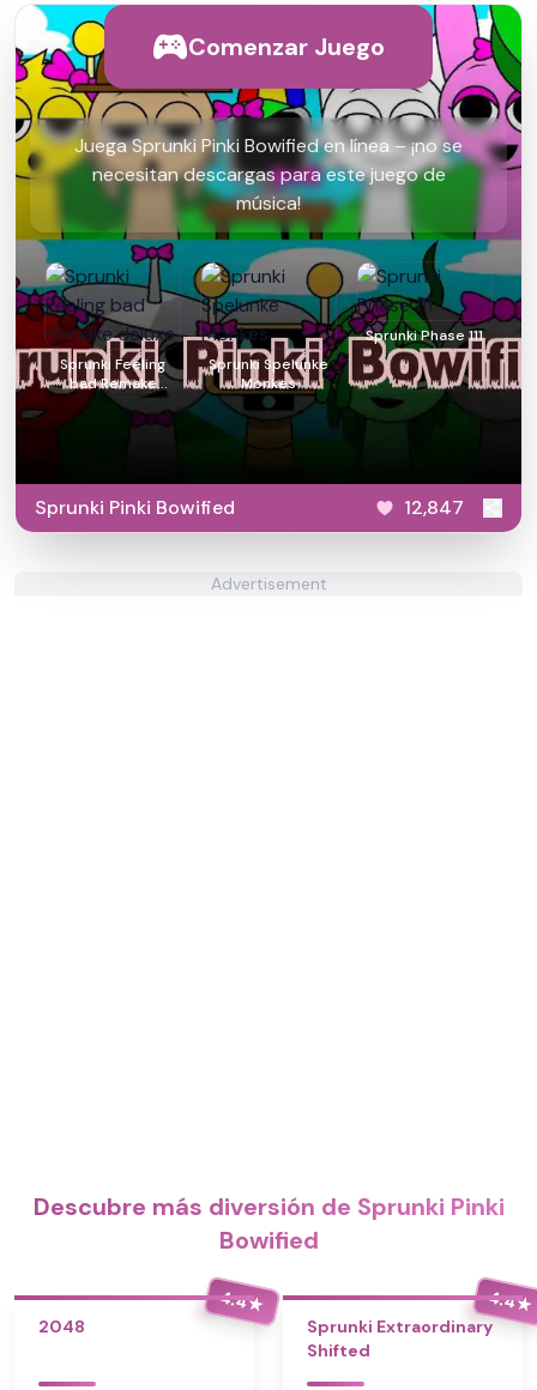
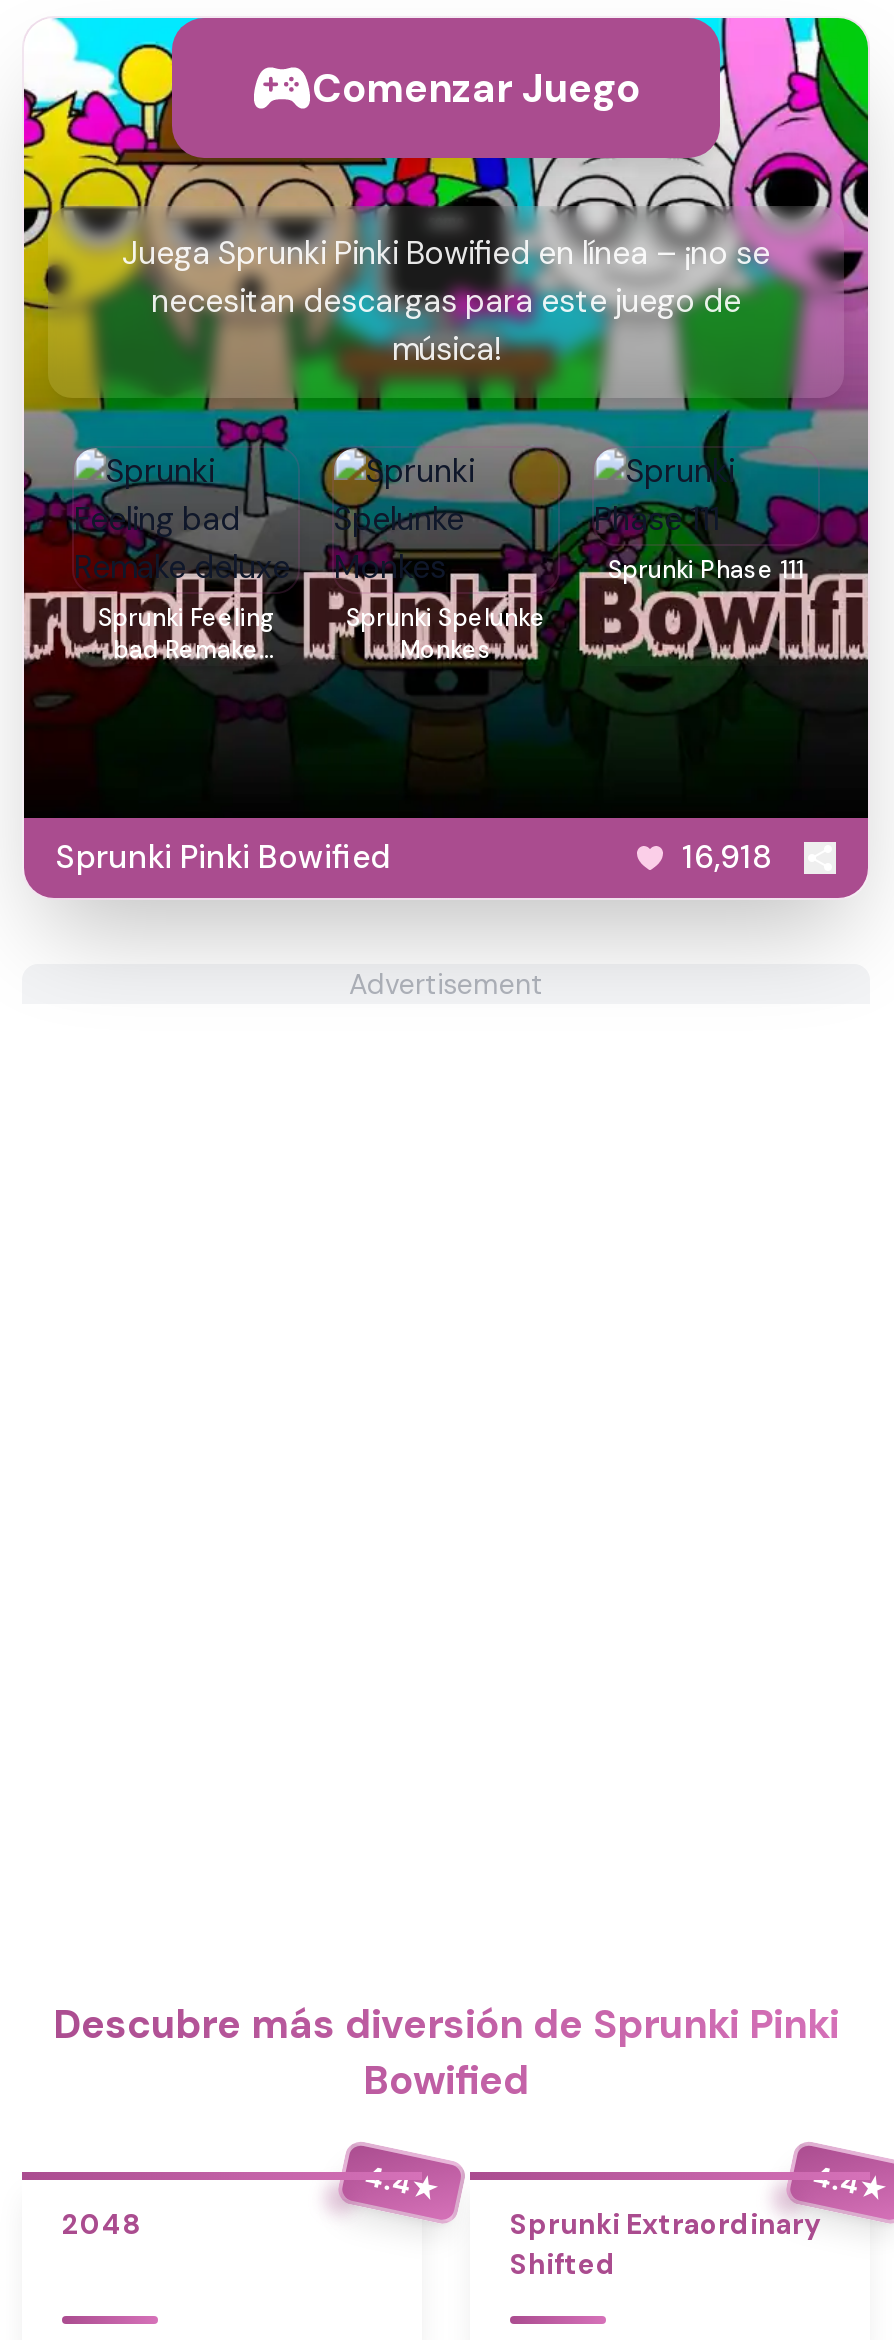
- 12,847
+ 16,918
